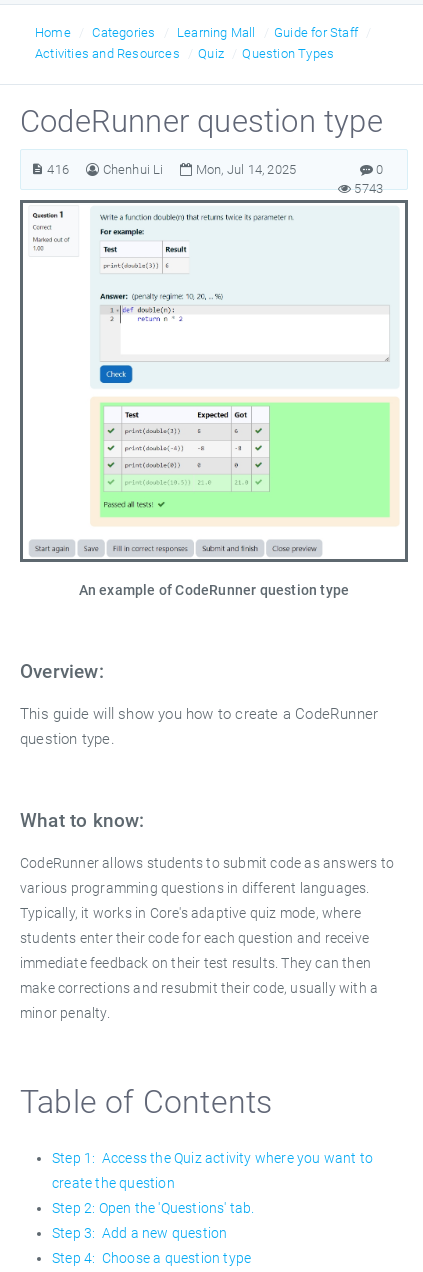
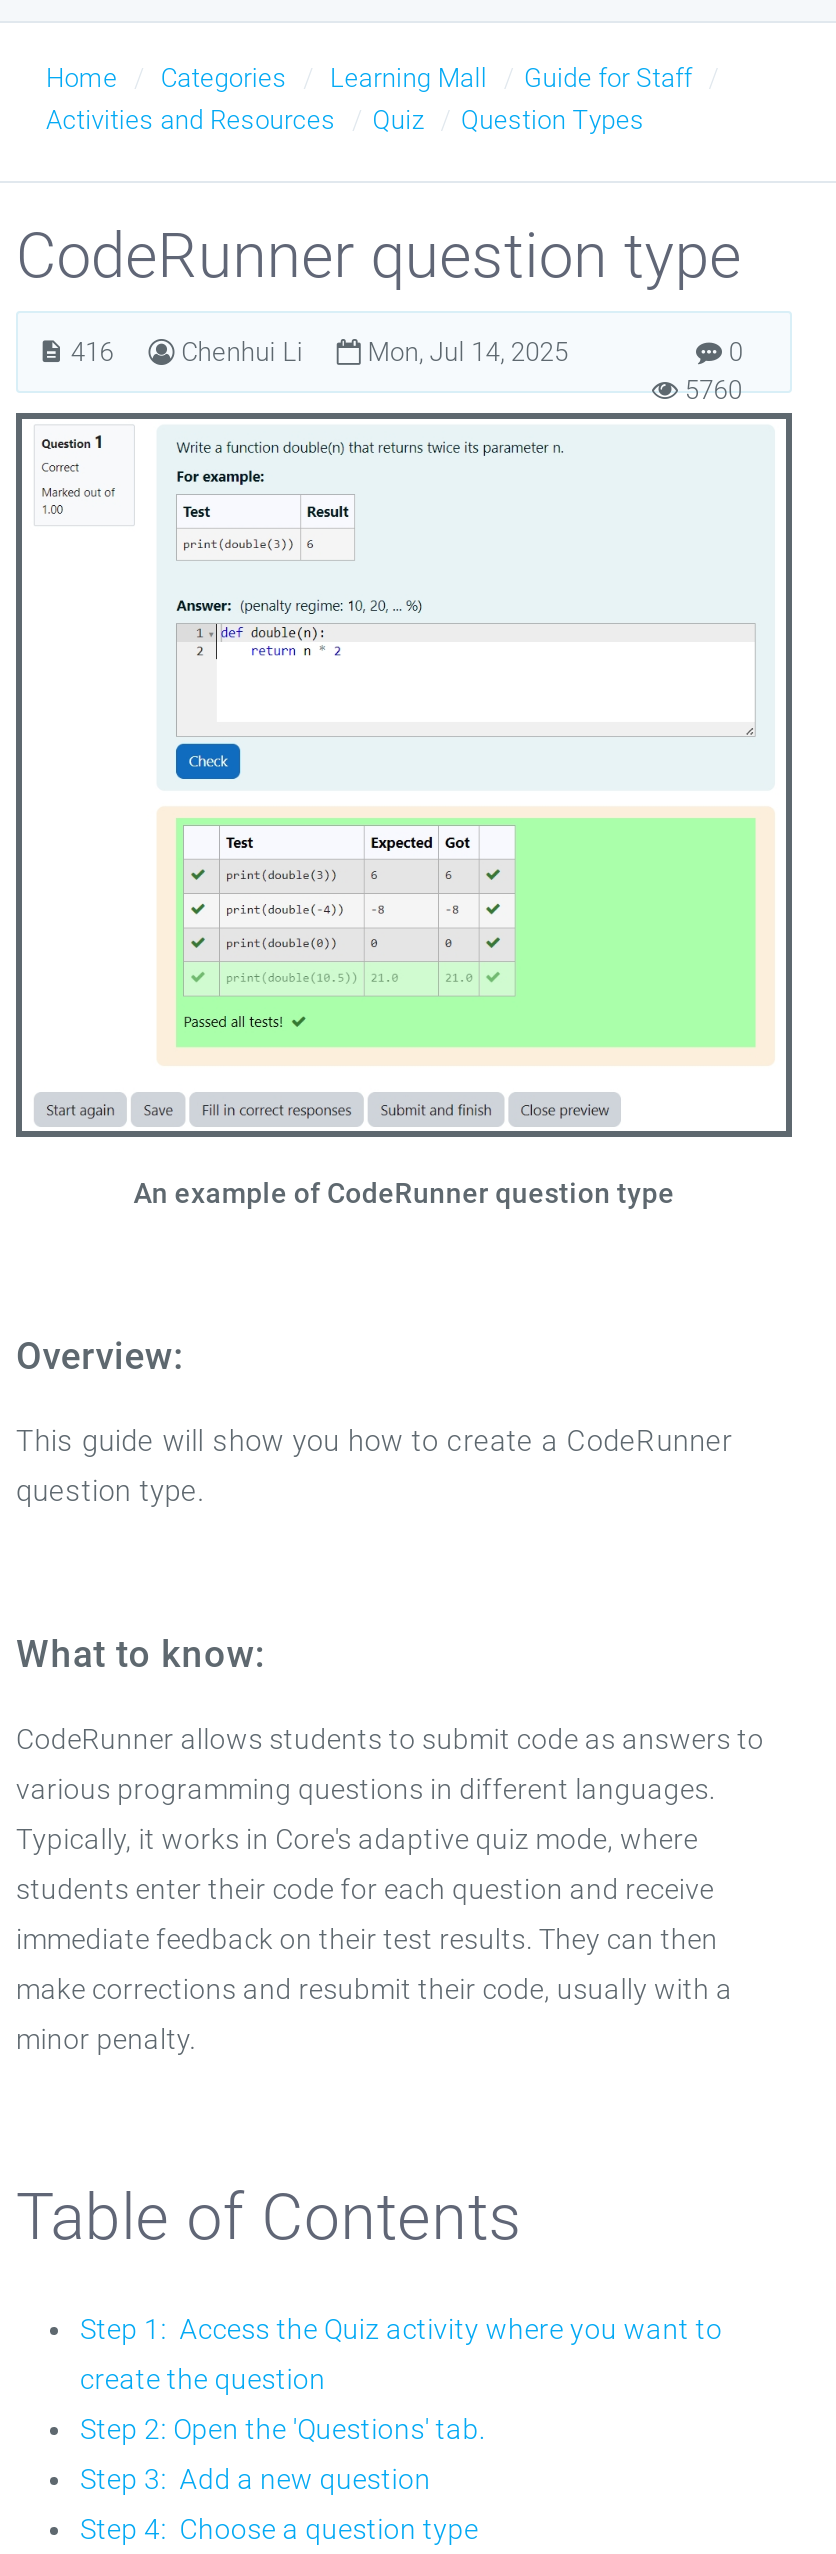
- 5743
+ 5760
